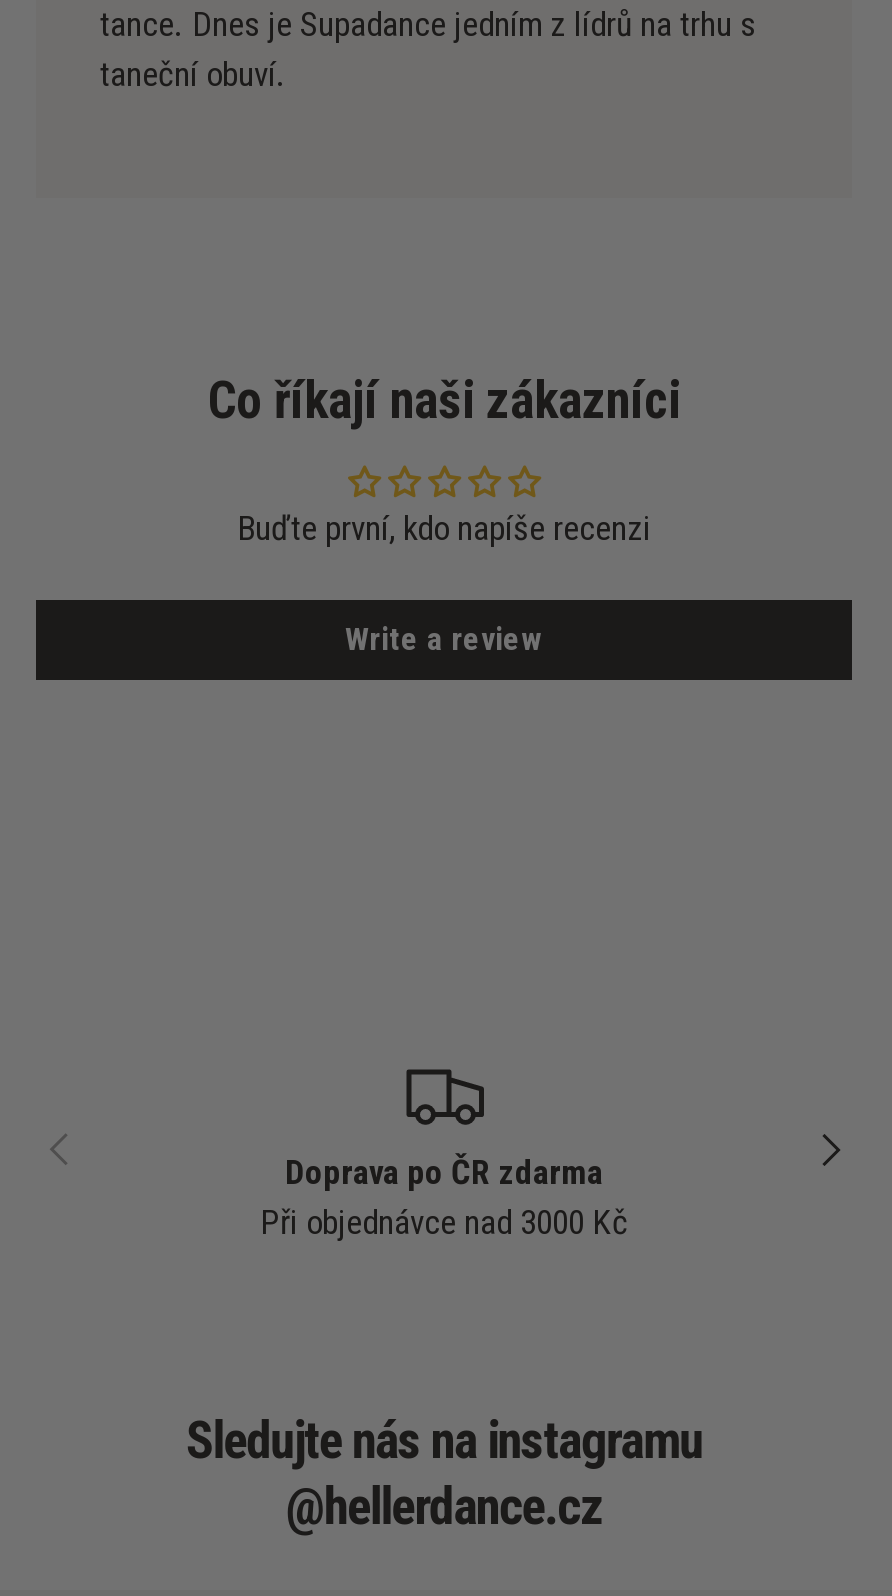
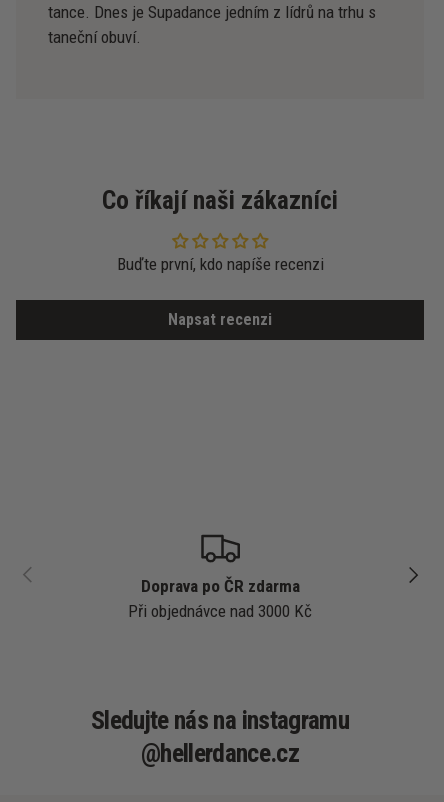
- Write a review
+ Napsat recenzi
